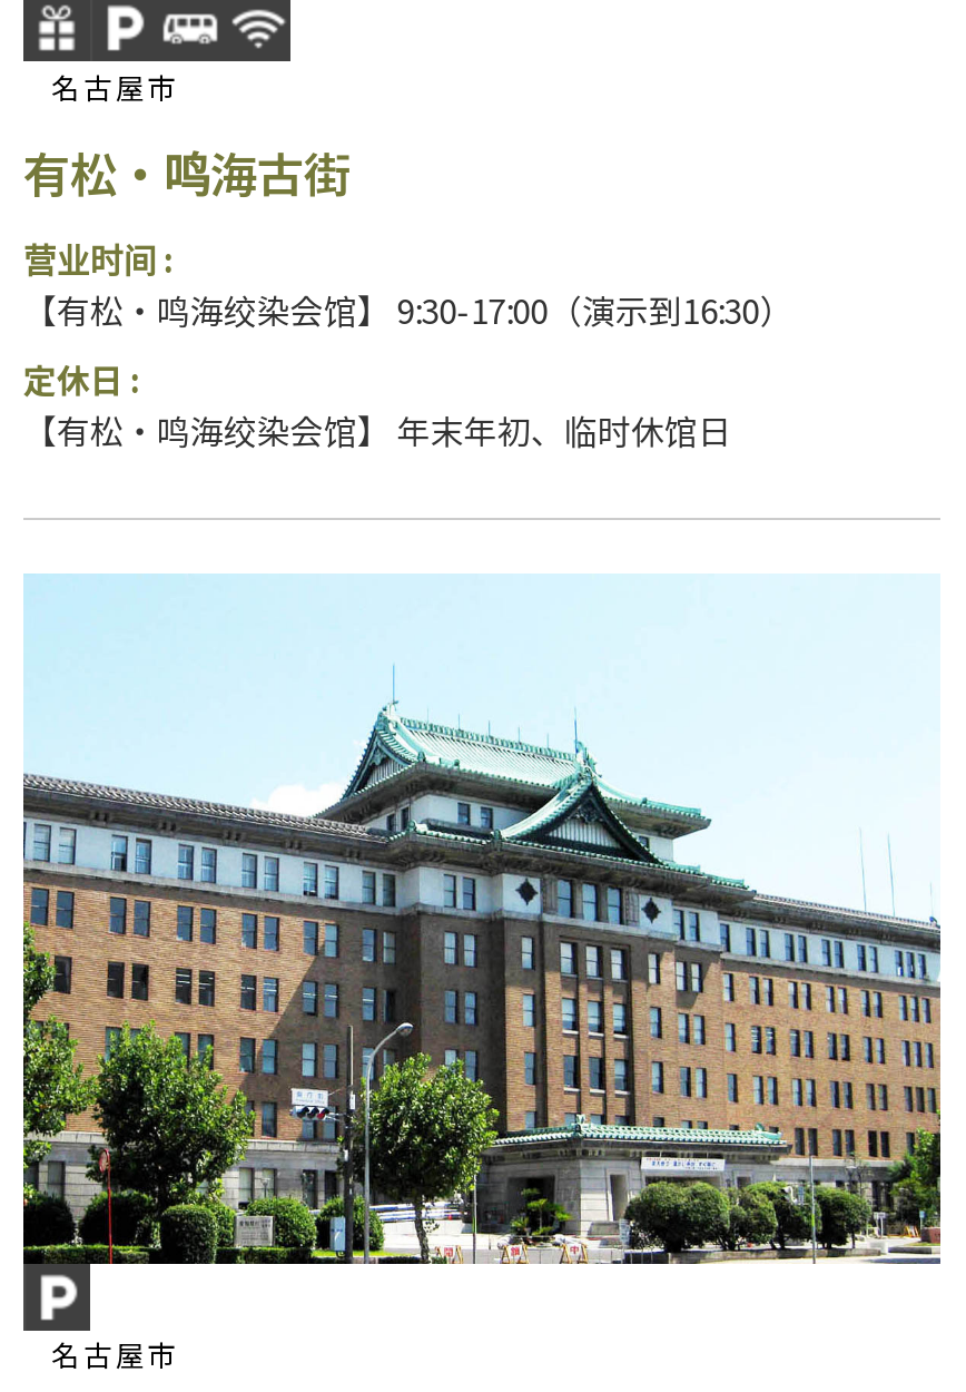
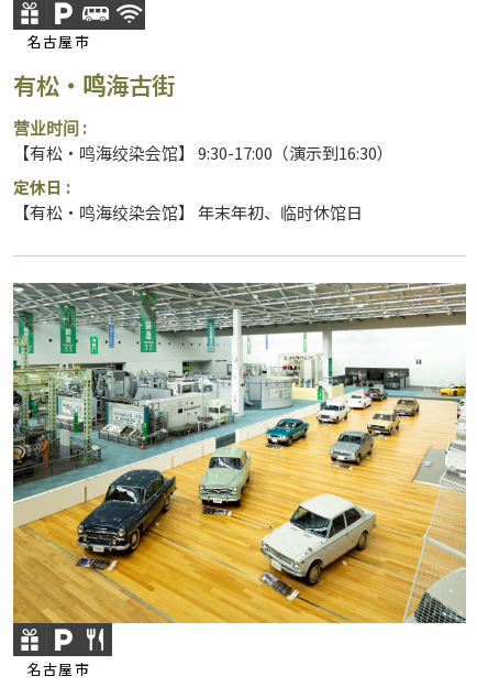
- [image]
+ [image]
